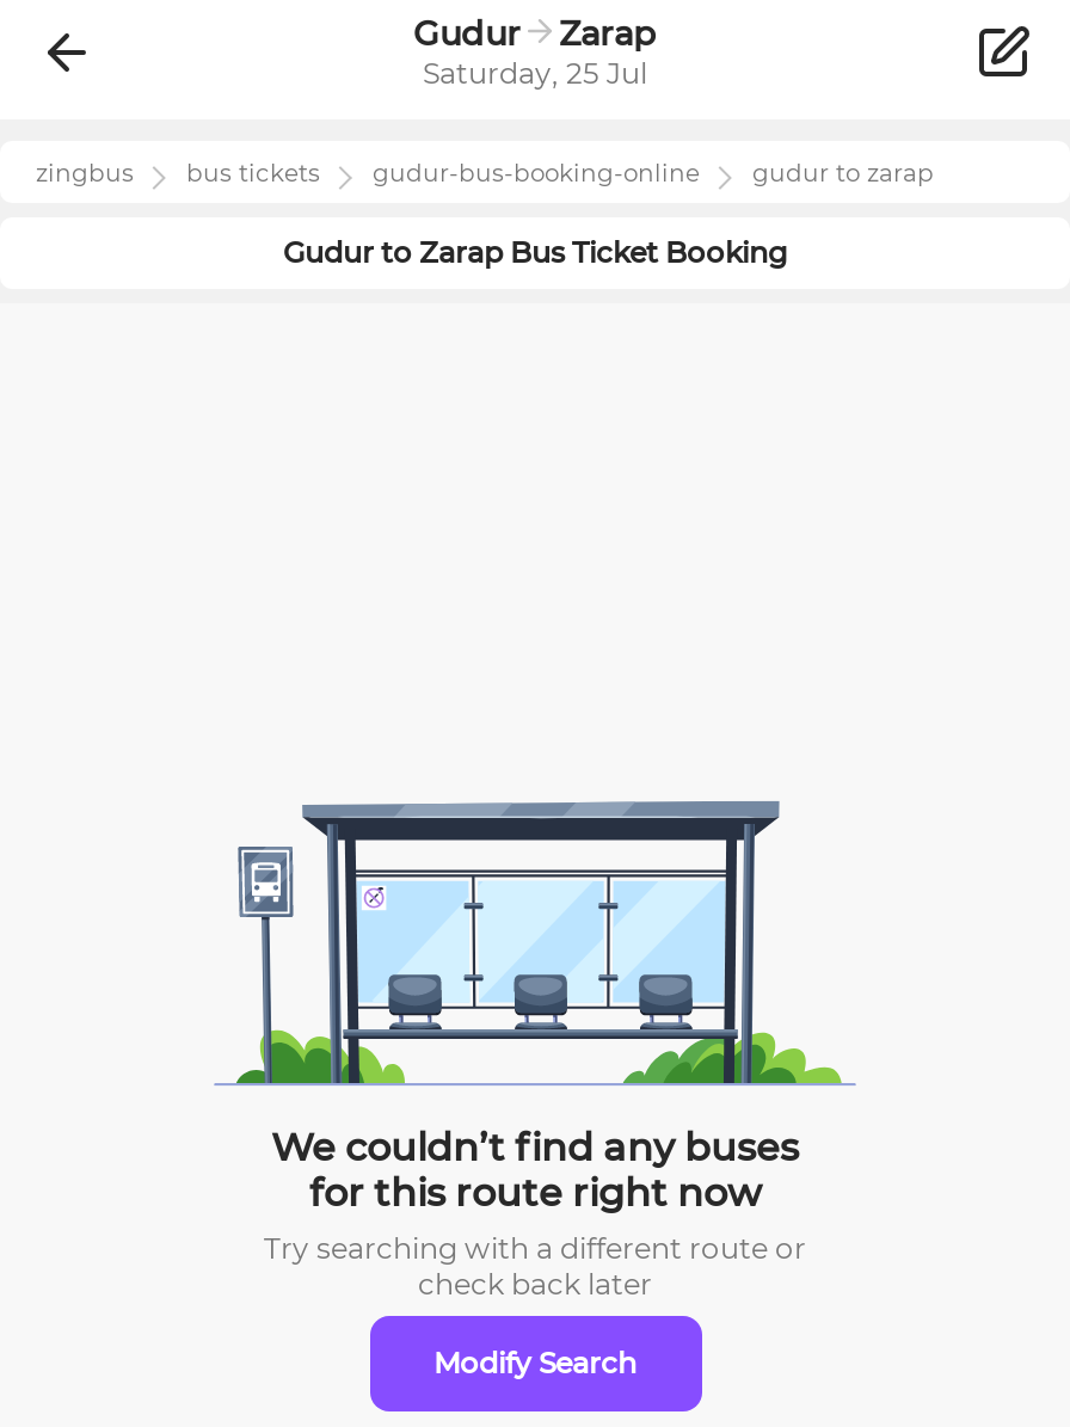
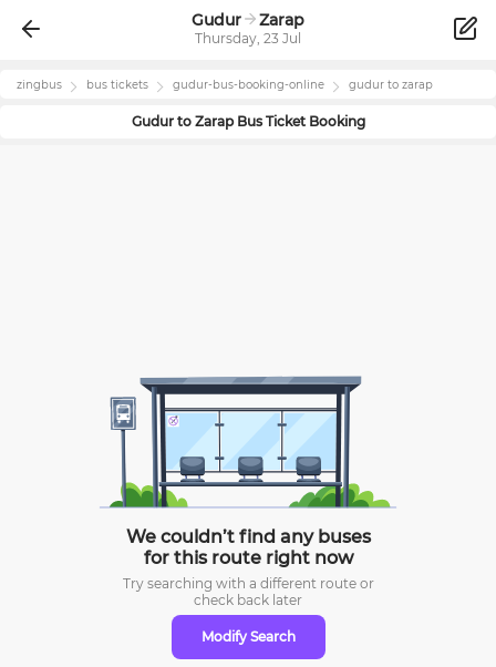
- Saturday, 25 Jul
+ Thursday, 23 Jul
